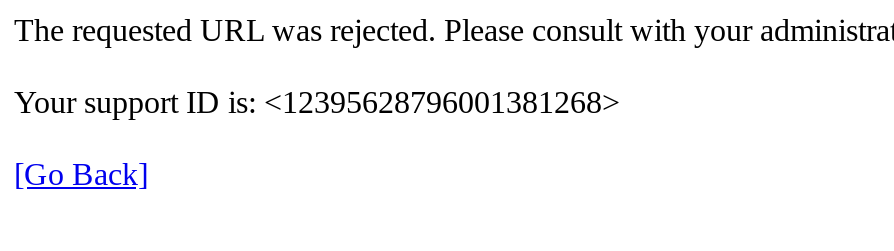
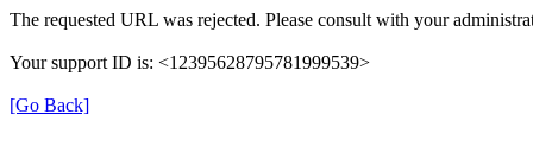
- Your support ID is: <12395628796001381268>
+ Your support ID is: <12395628795781999539>
